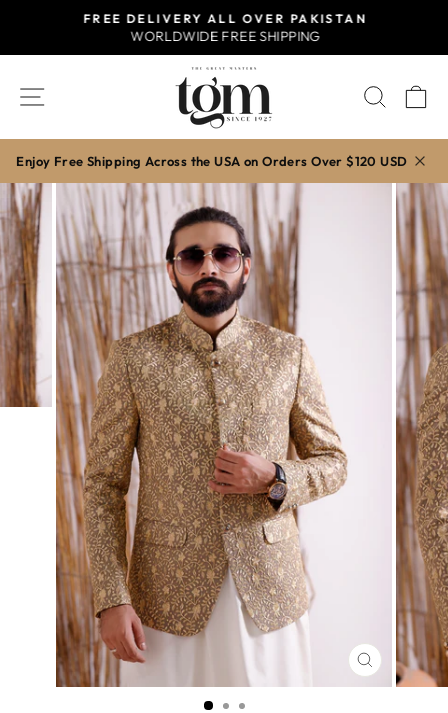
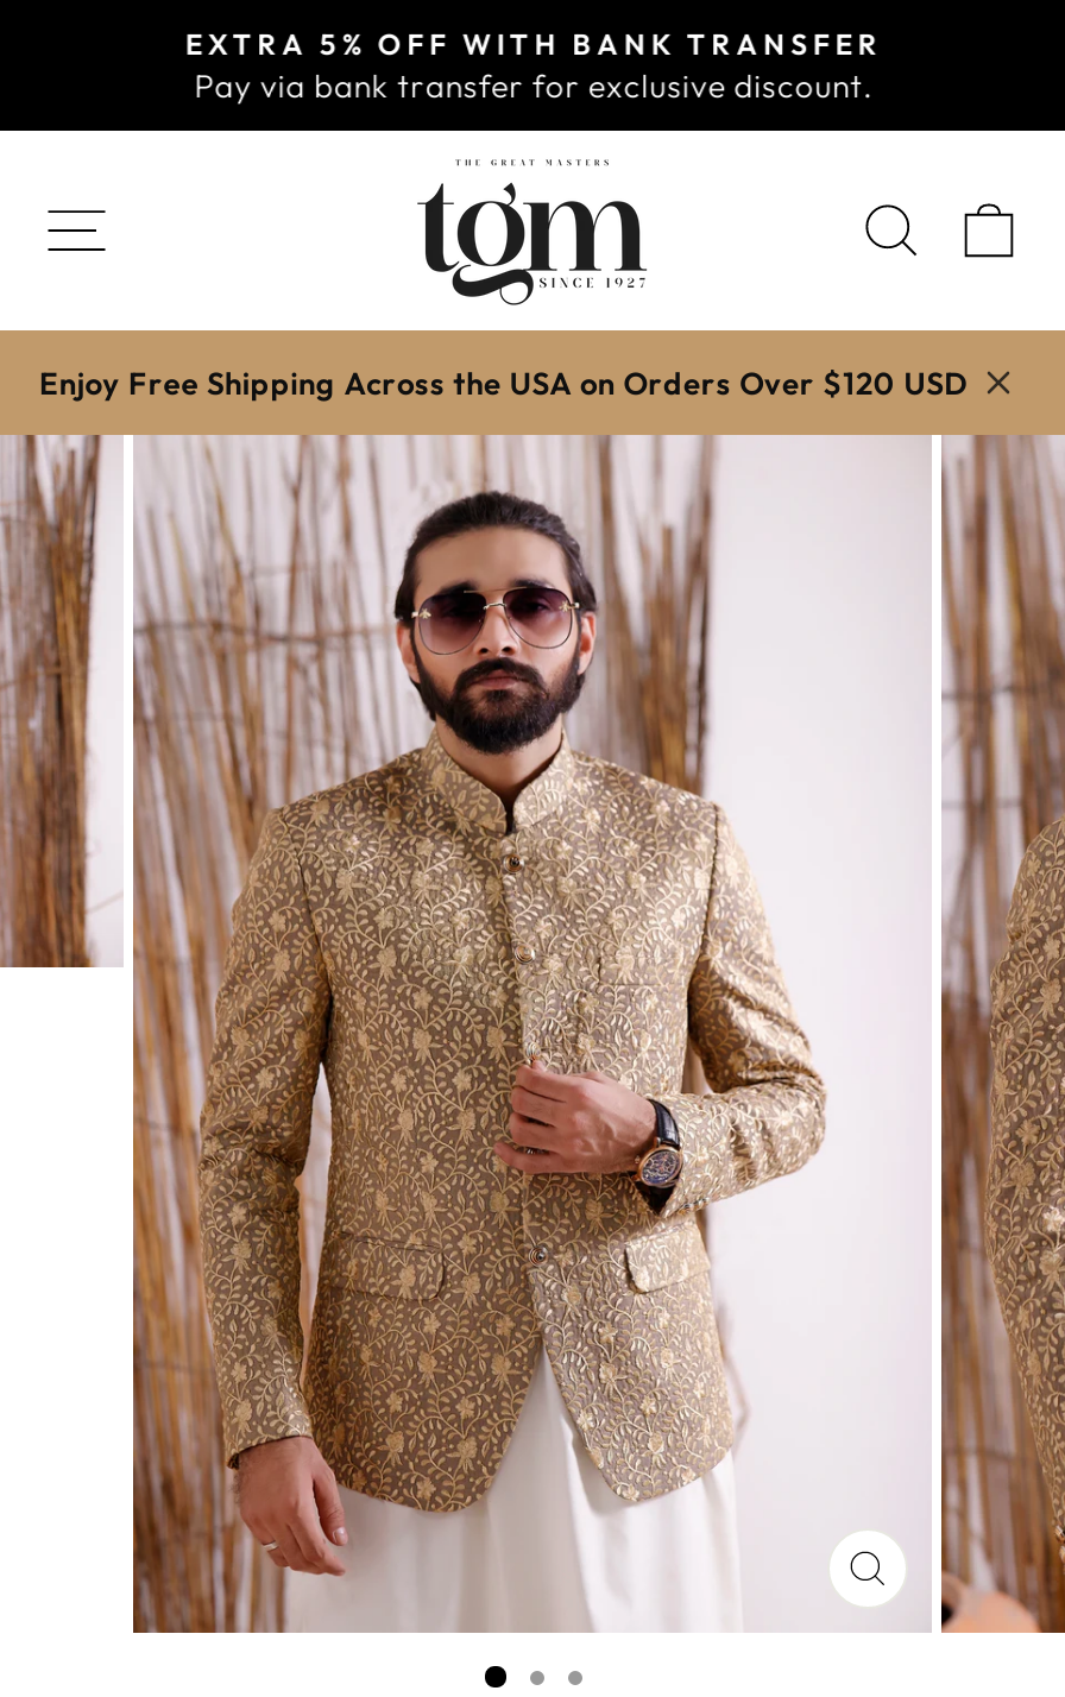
- FREE DELIVERY ALL OVER PAKISTAN
- WORLDWIDE FREE SHIPPING
+ EXTRA 5% OFF WITH BANK TRANSFER
+ Pay via bank transfer for exclusive discount.
